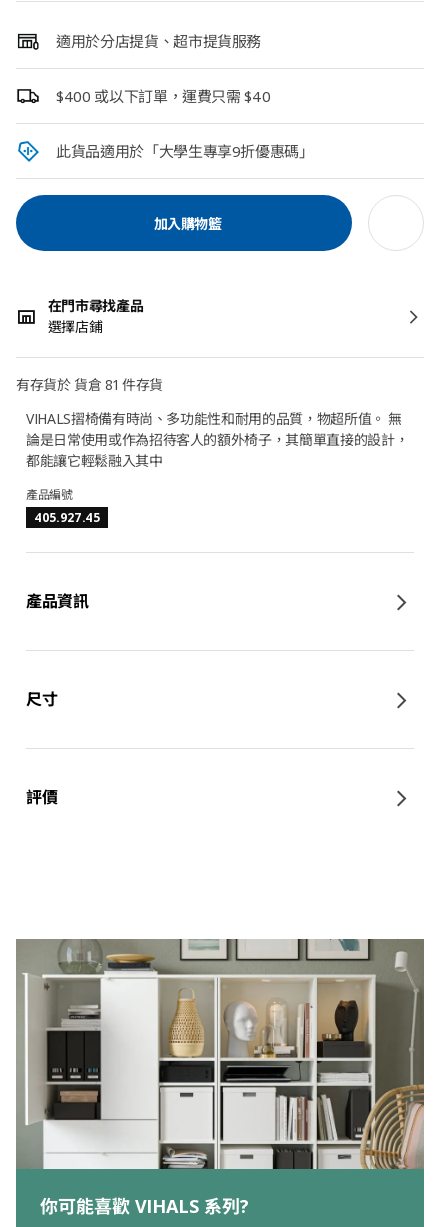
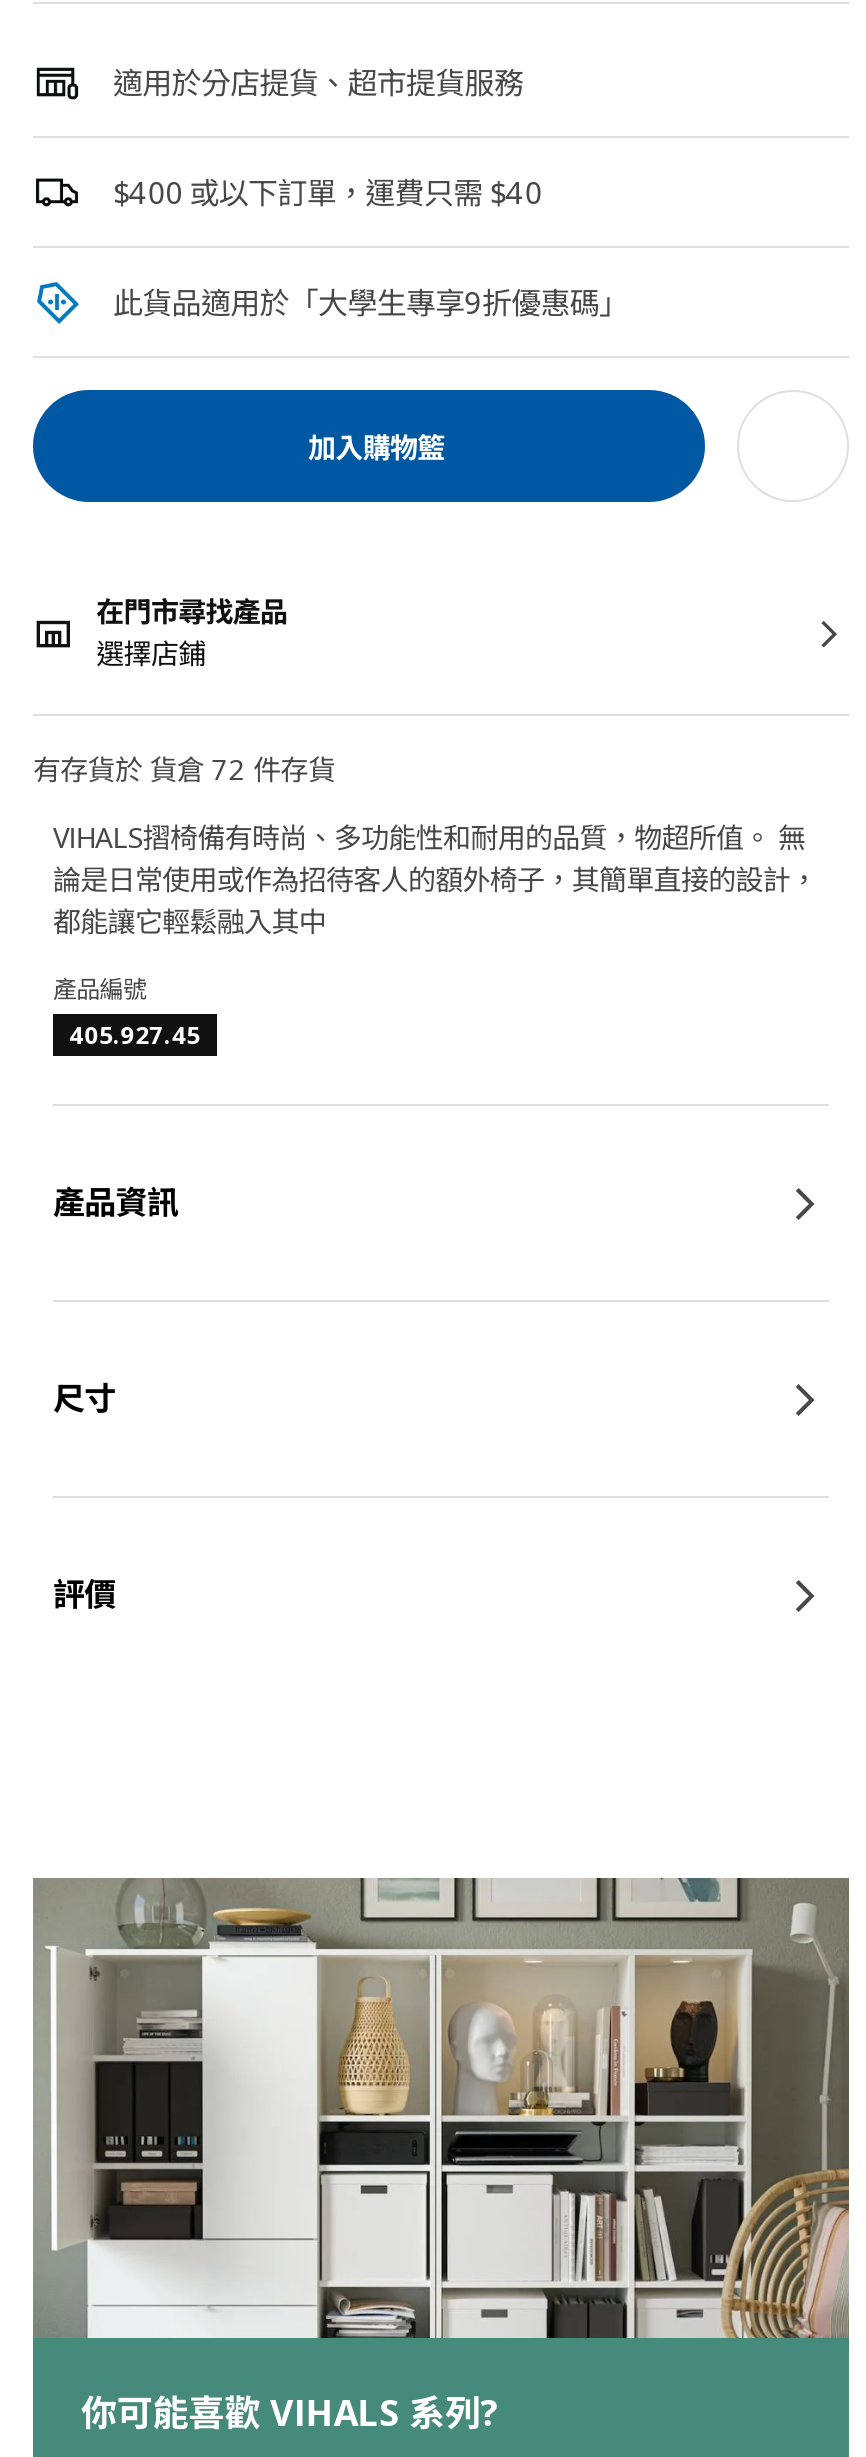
- 有存貨於 貨倉 81 件存貨
+ 有存貨於 貨倉 72 件存貨
